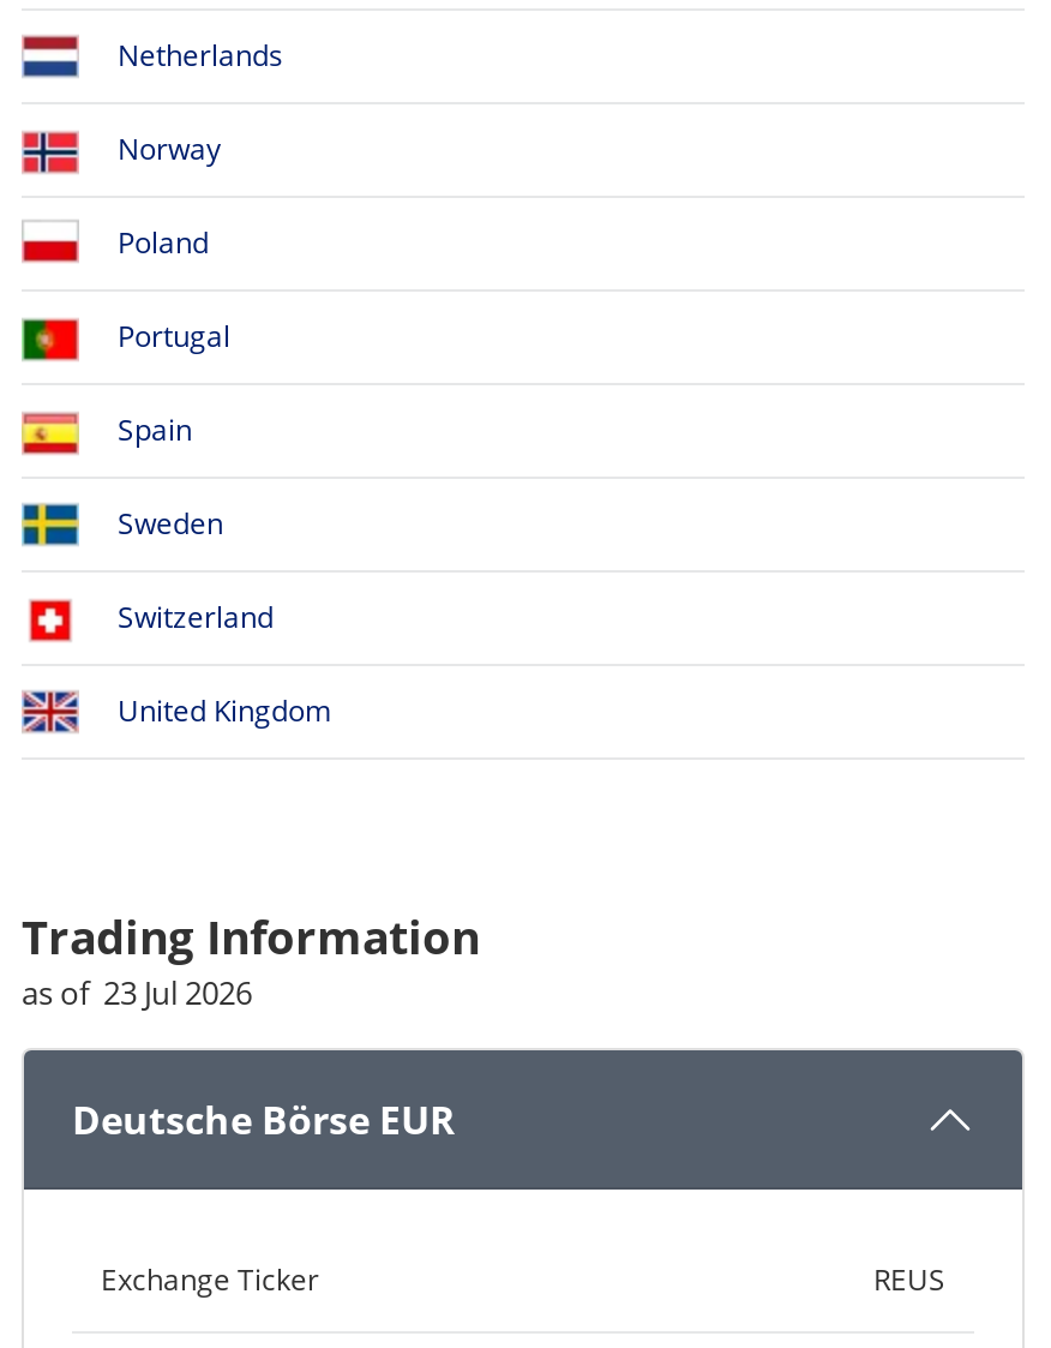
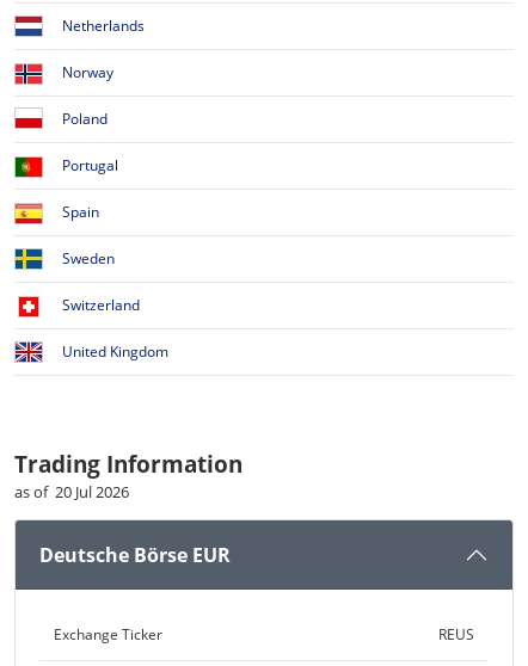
- as of 23 Jul 2026
+ as of 20 Jul 2026
